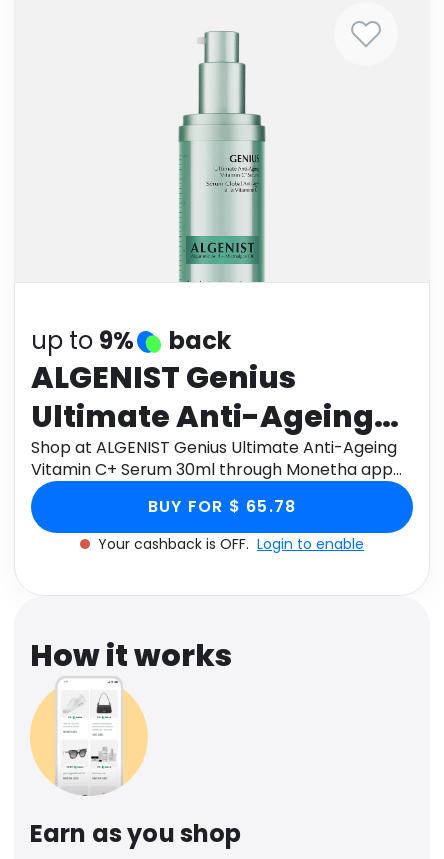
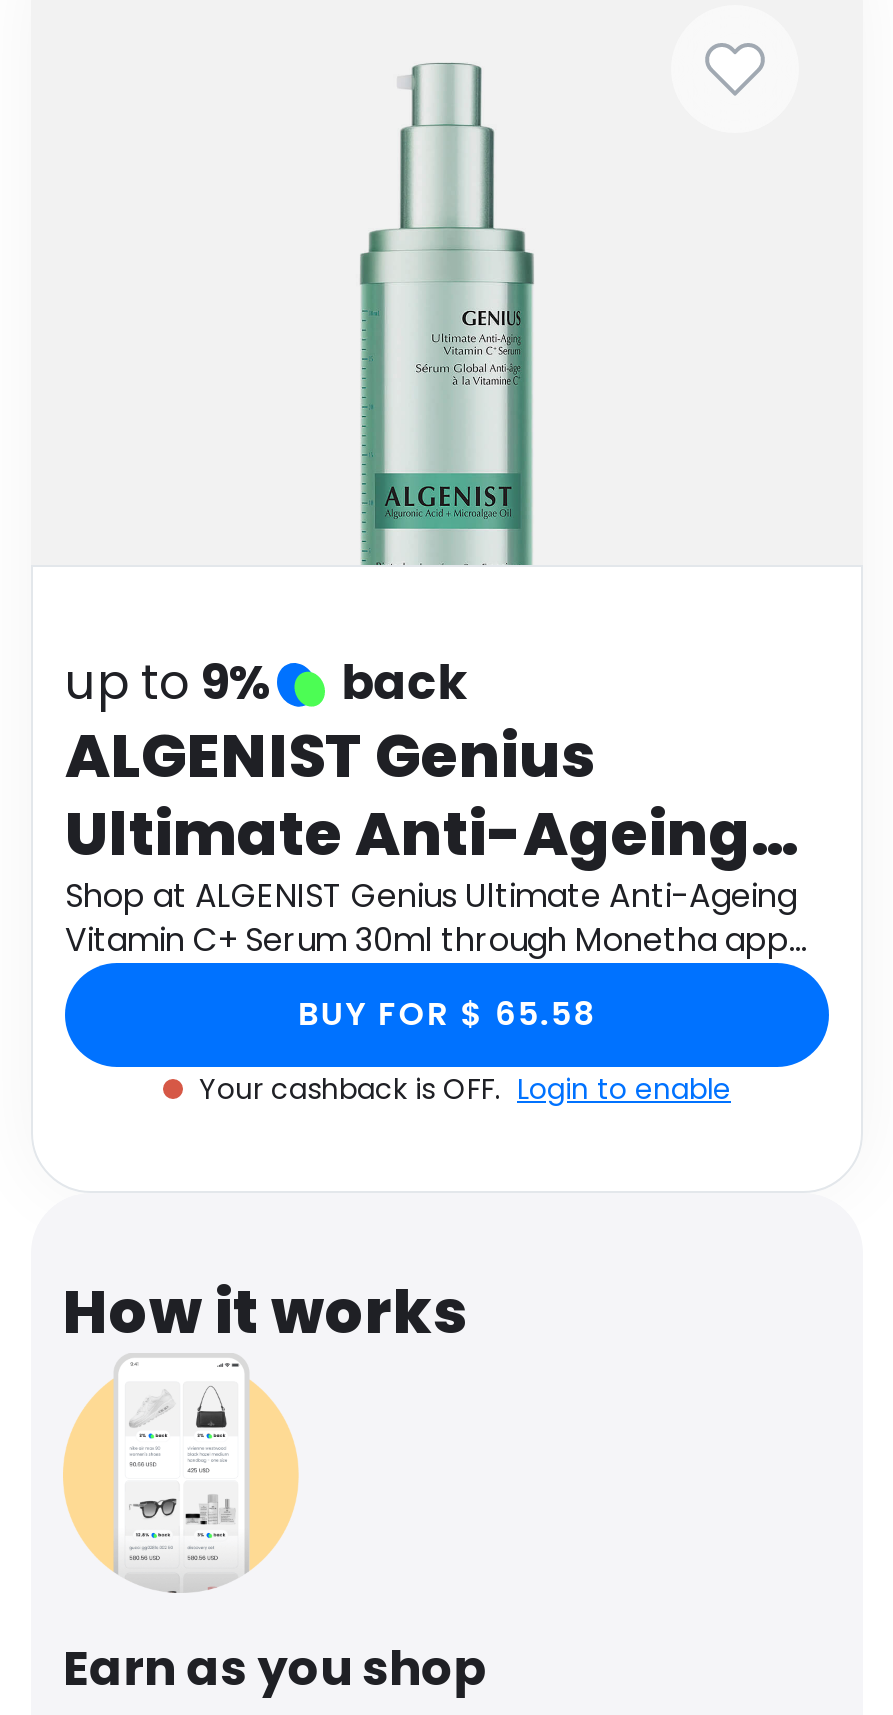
- BUY FOR $ 65.78
+ BUY FOR $ 65.58
